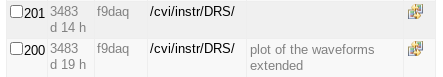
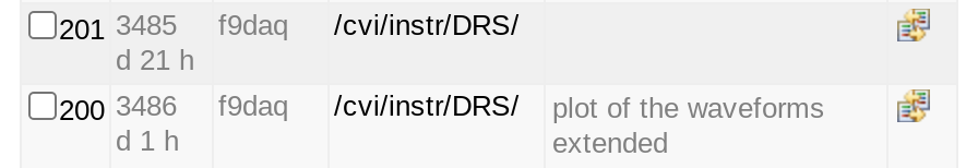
- 201 3483 f9daq /cvi/instr/DRS/
+ 201 3485 f9daq /cvi/instr/DRS/

- d 14 h
+ d 21 h

- 200 3483 f9daq /cvi/instr/DRS/ plot of the waveforms
+ 200 3486 f9daq /cvi/instr/DRS/ plot of the waveforms

- d 19 h
+ d 1 h
